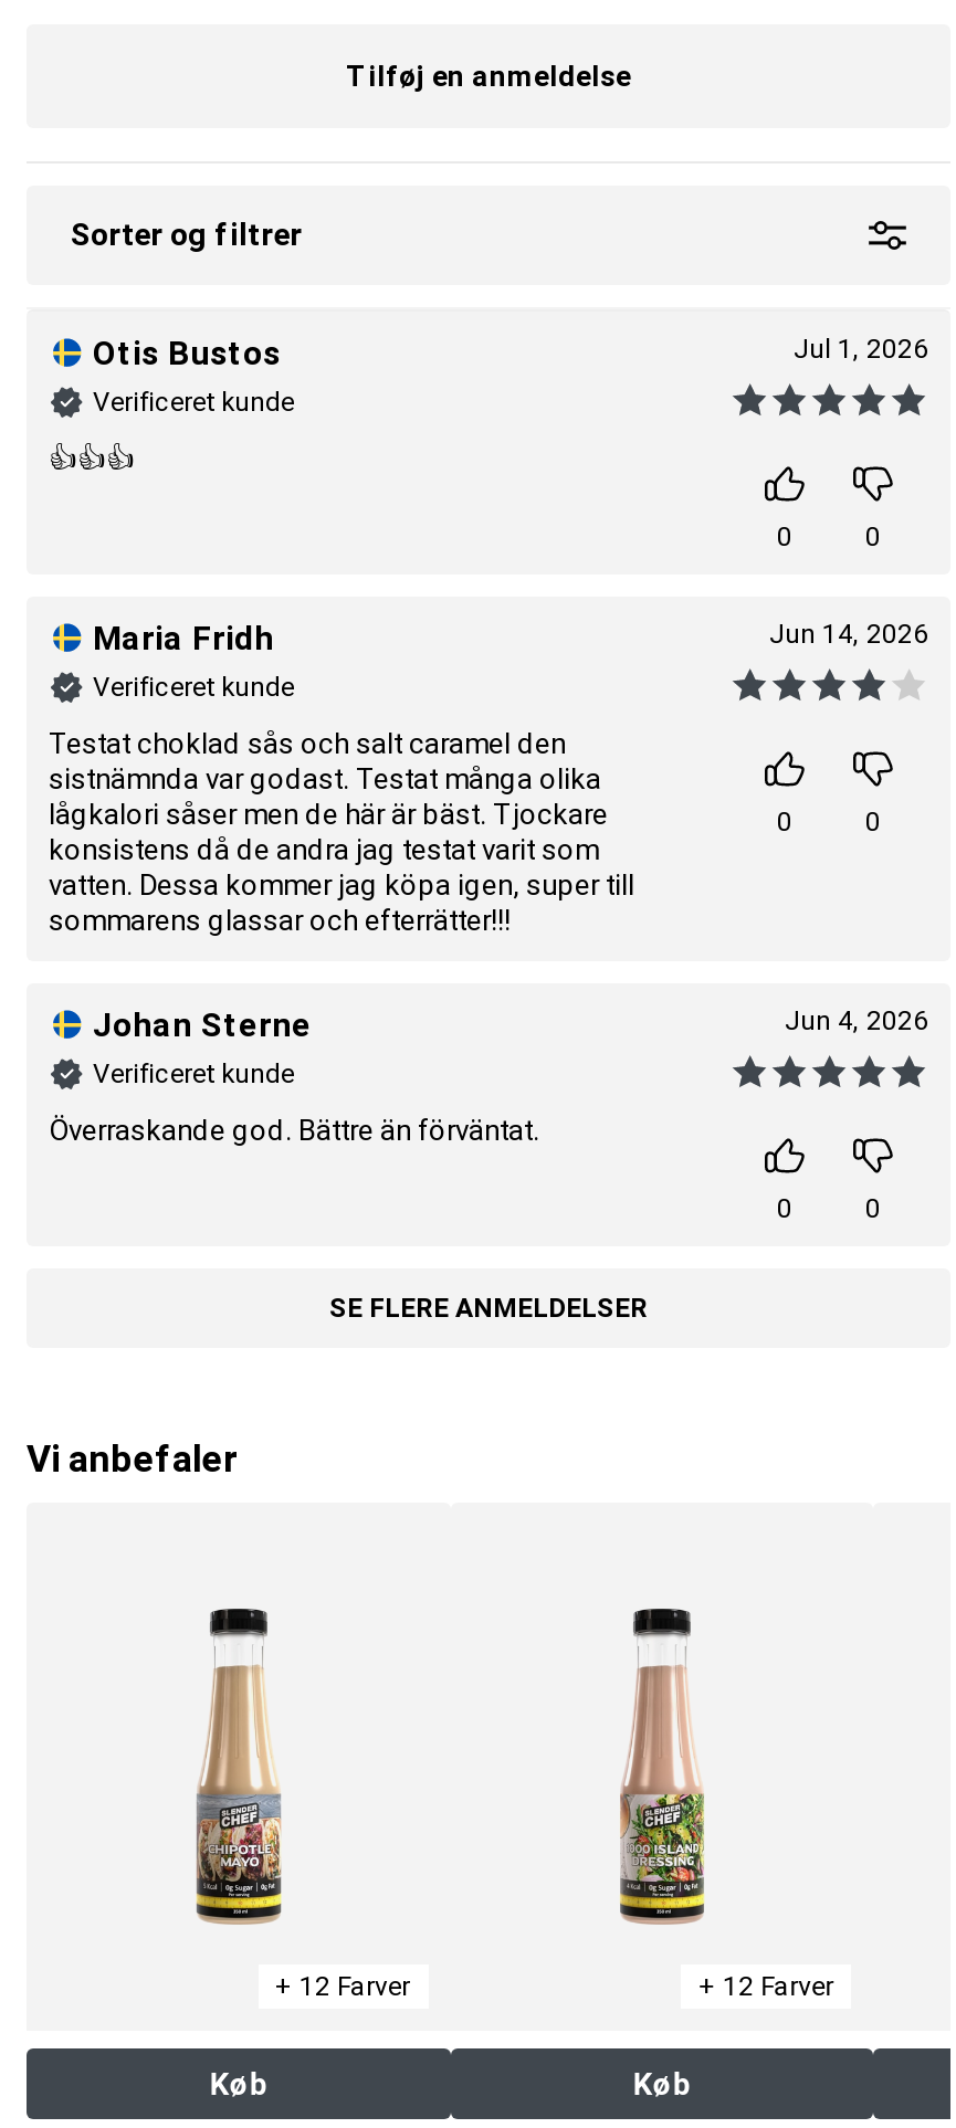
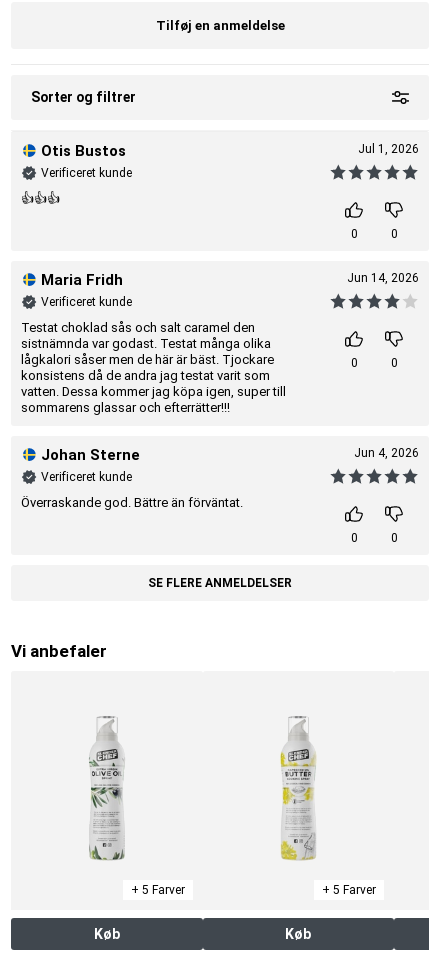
- [image]
- + 12 Farver
+ [image]
+ + 5 Farver

- [image]
- + 12 Farver
+ [image]
+ + 5 Farver
